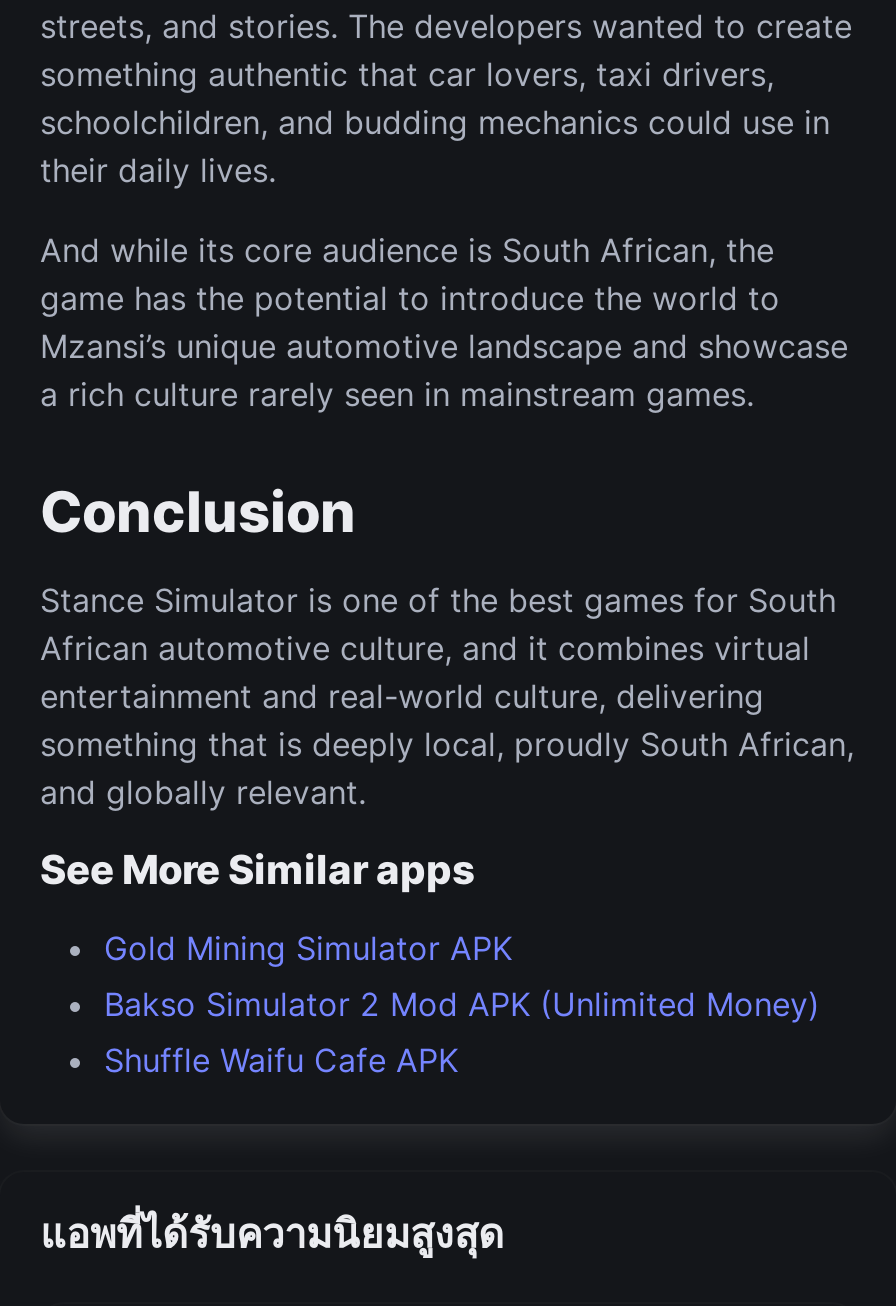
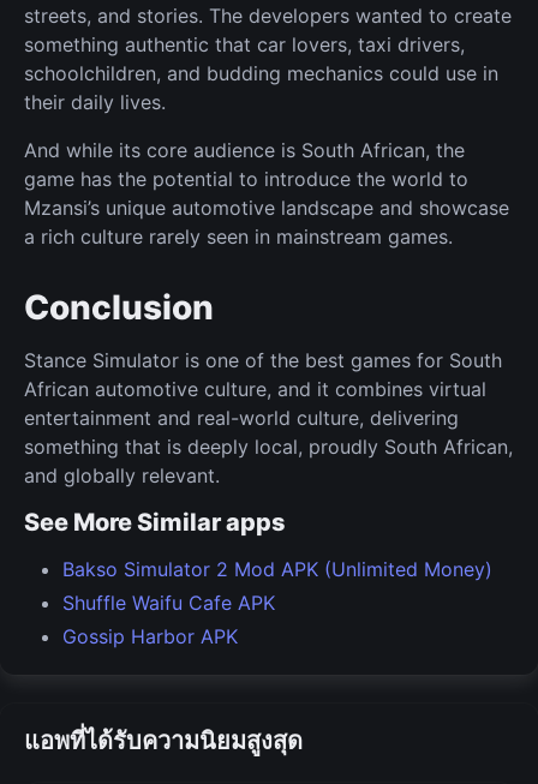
- Gold Mining Simulator APK

moved up: Bakso Simulator 2 Mod APK (Unlimited Money) | Shuffle Waifu Cafe APK

+ Gossip Harbor APK
